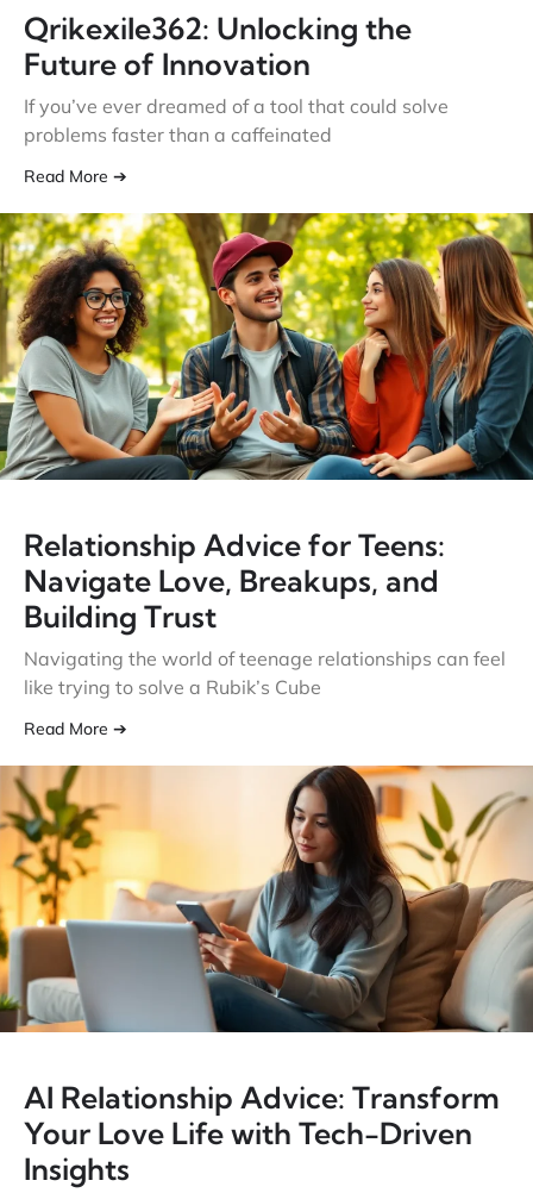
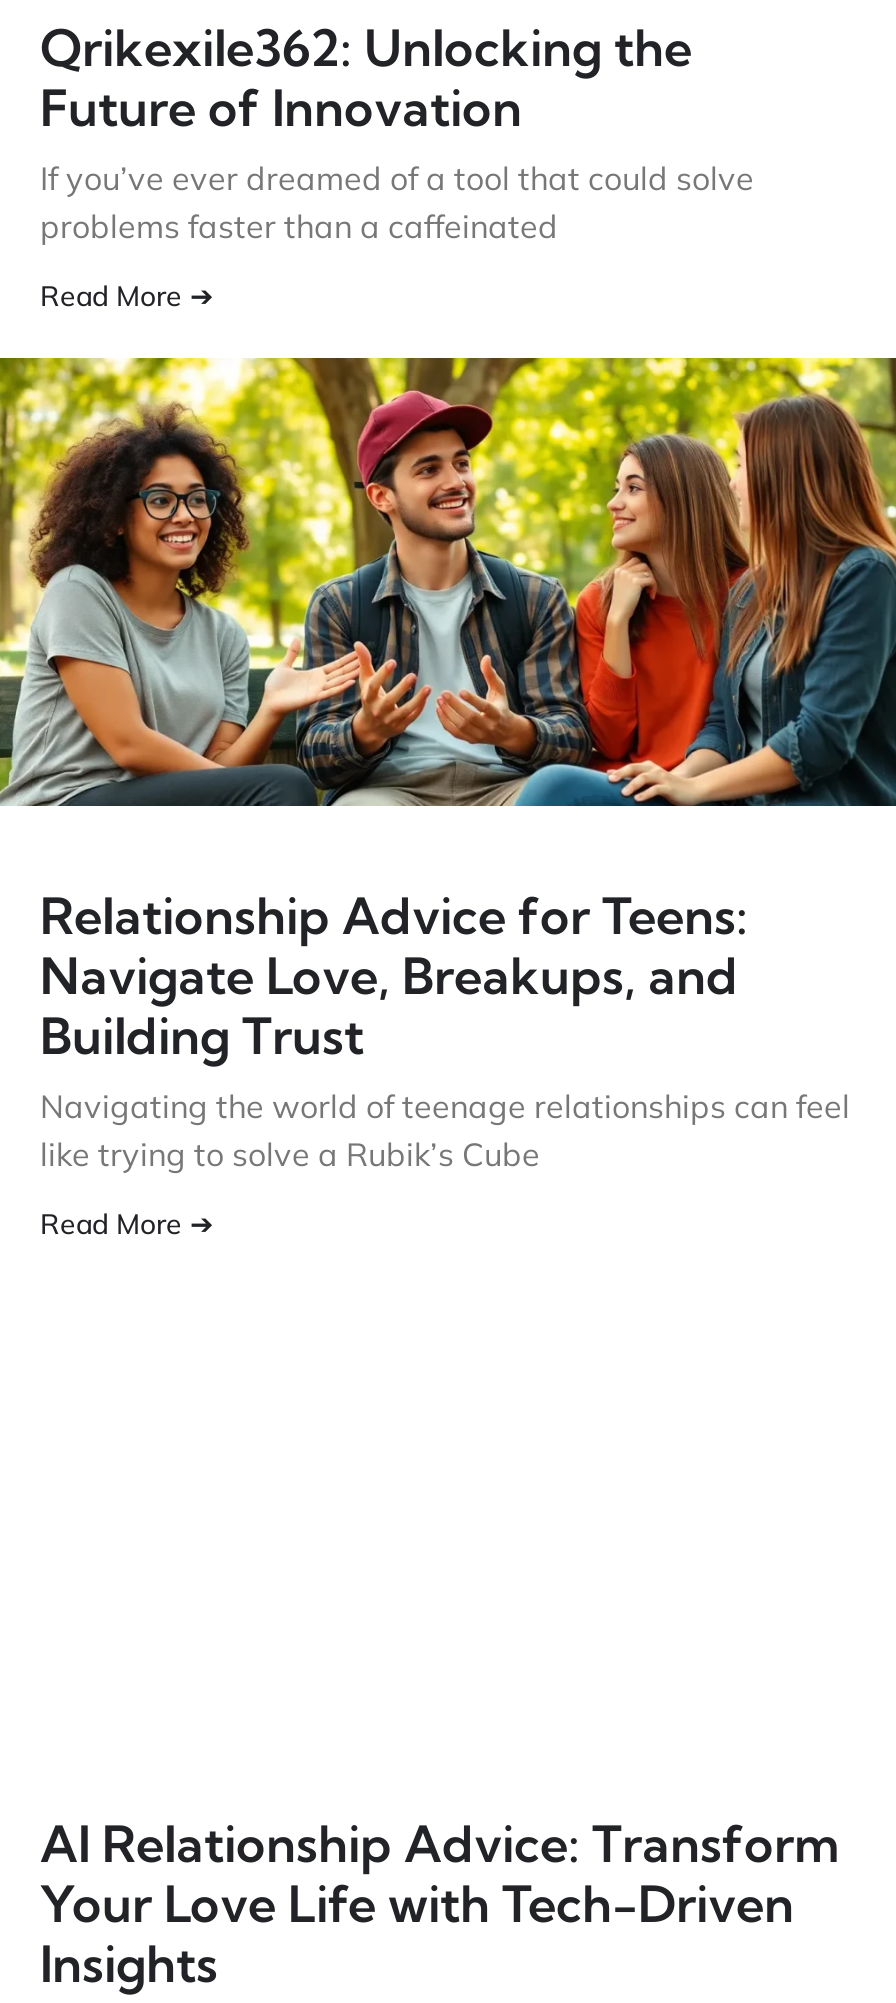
- [image]
